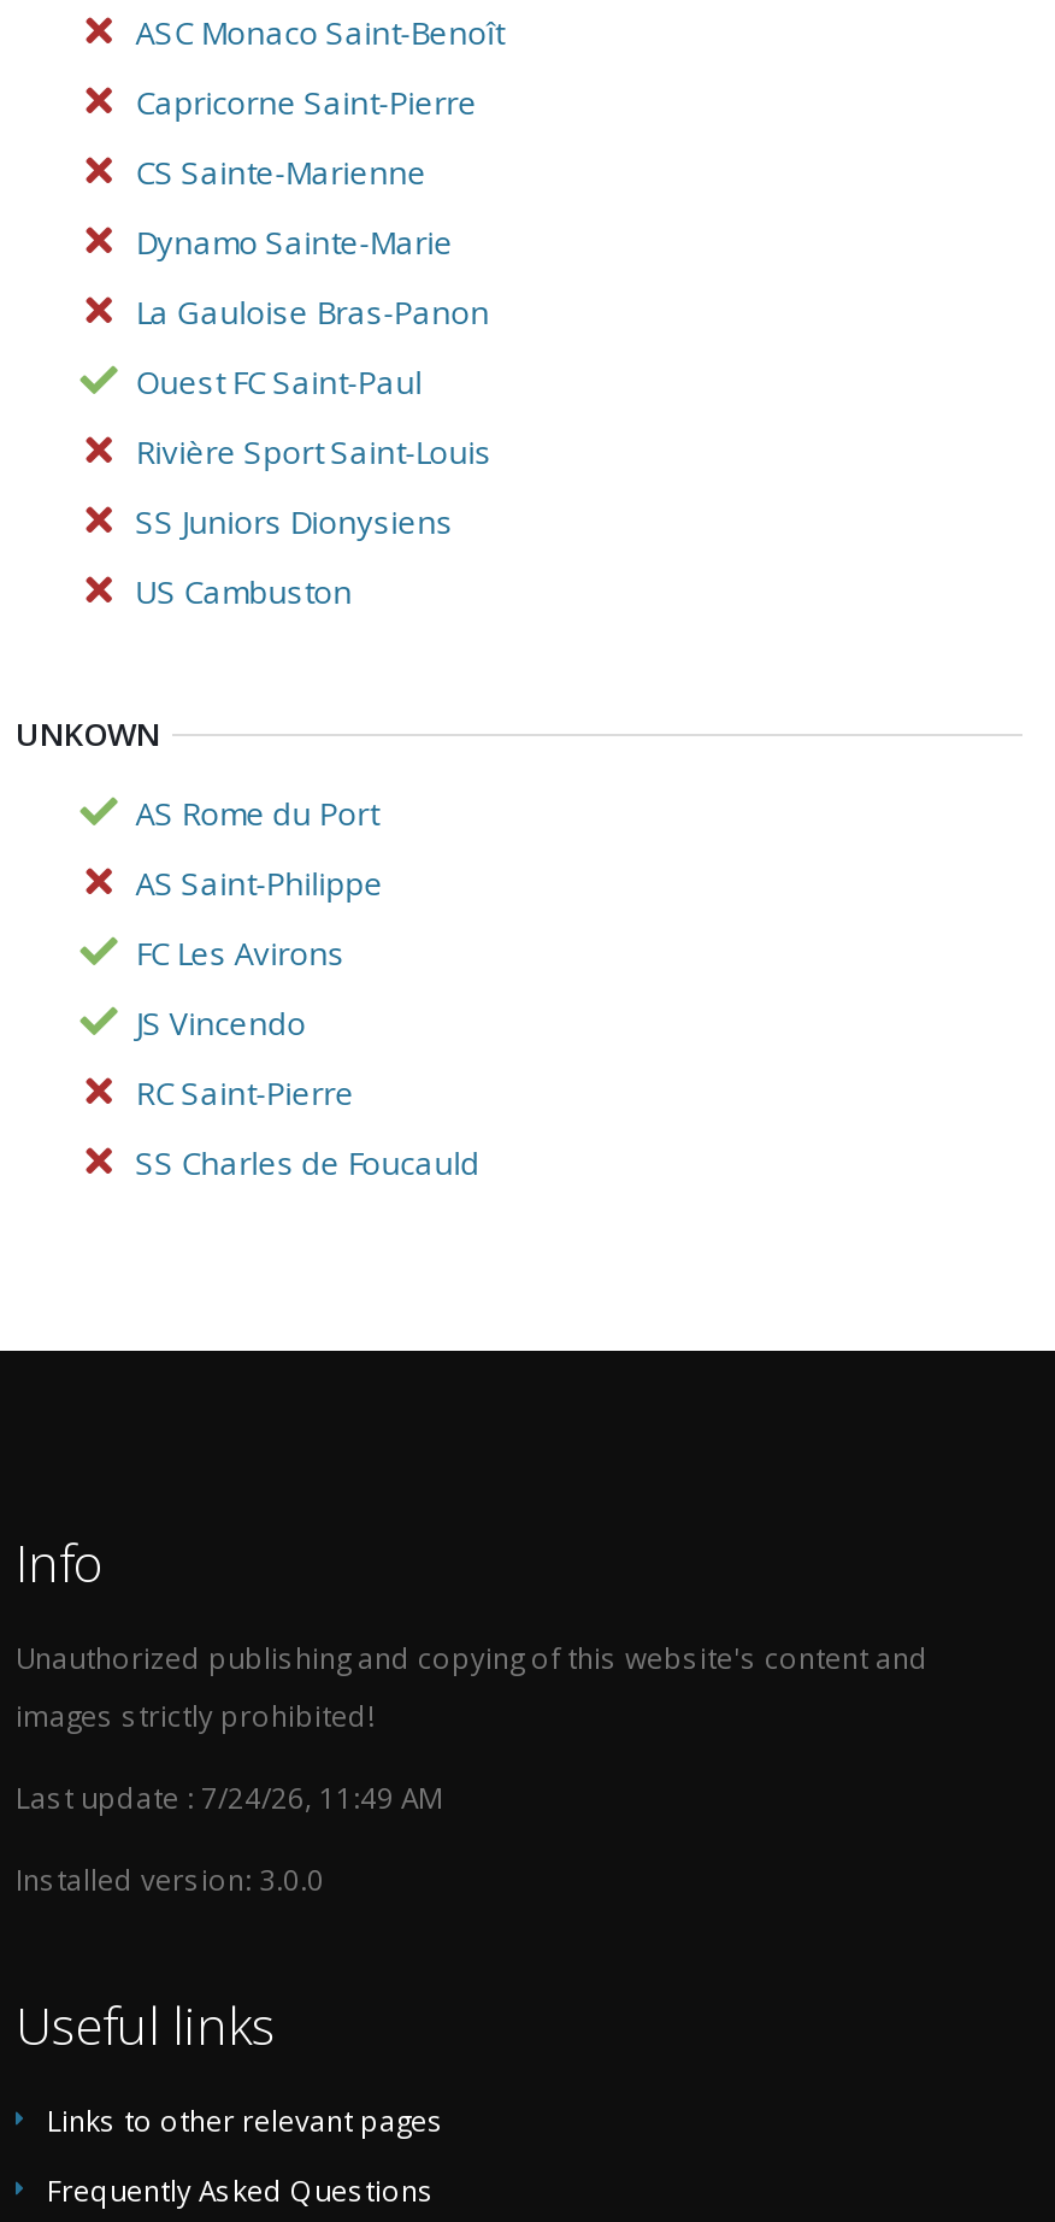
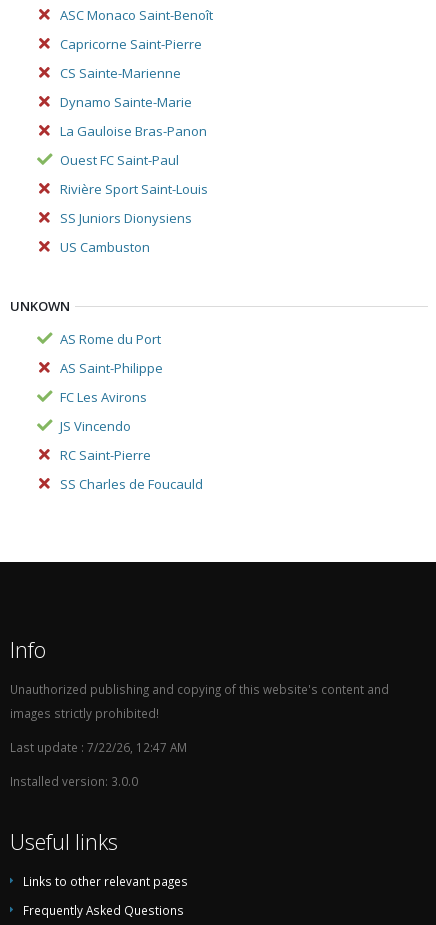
- Last update : 7/24/26, 11:49 AM
+ Last update : 7/22/26, 12:47 AM
